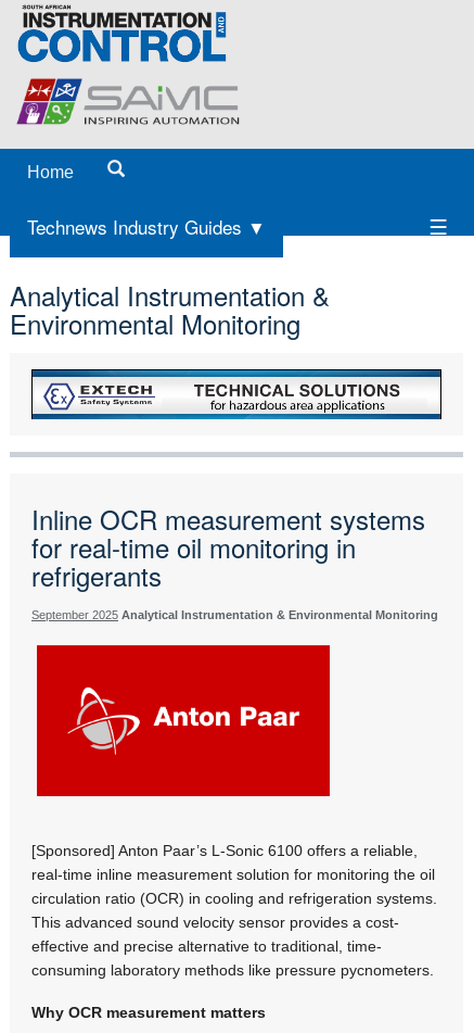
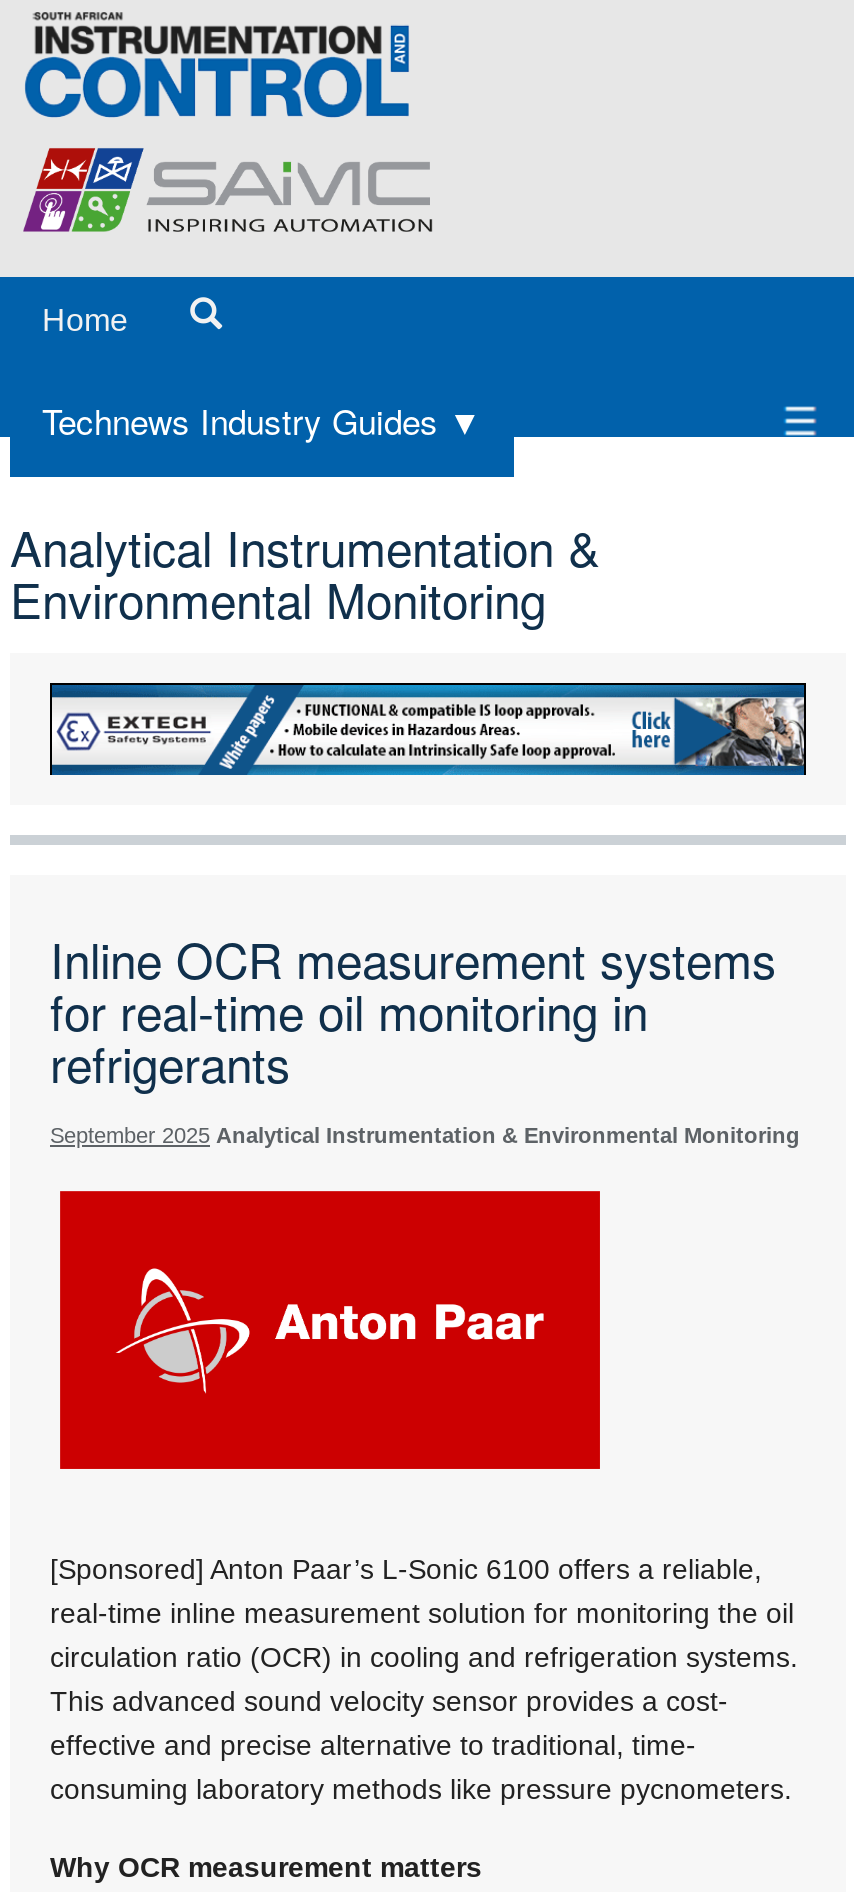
- [image]
+ [image]
